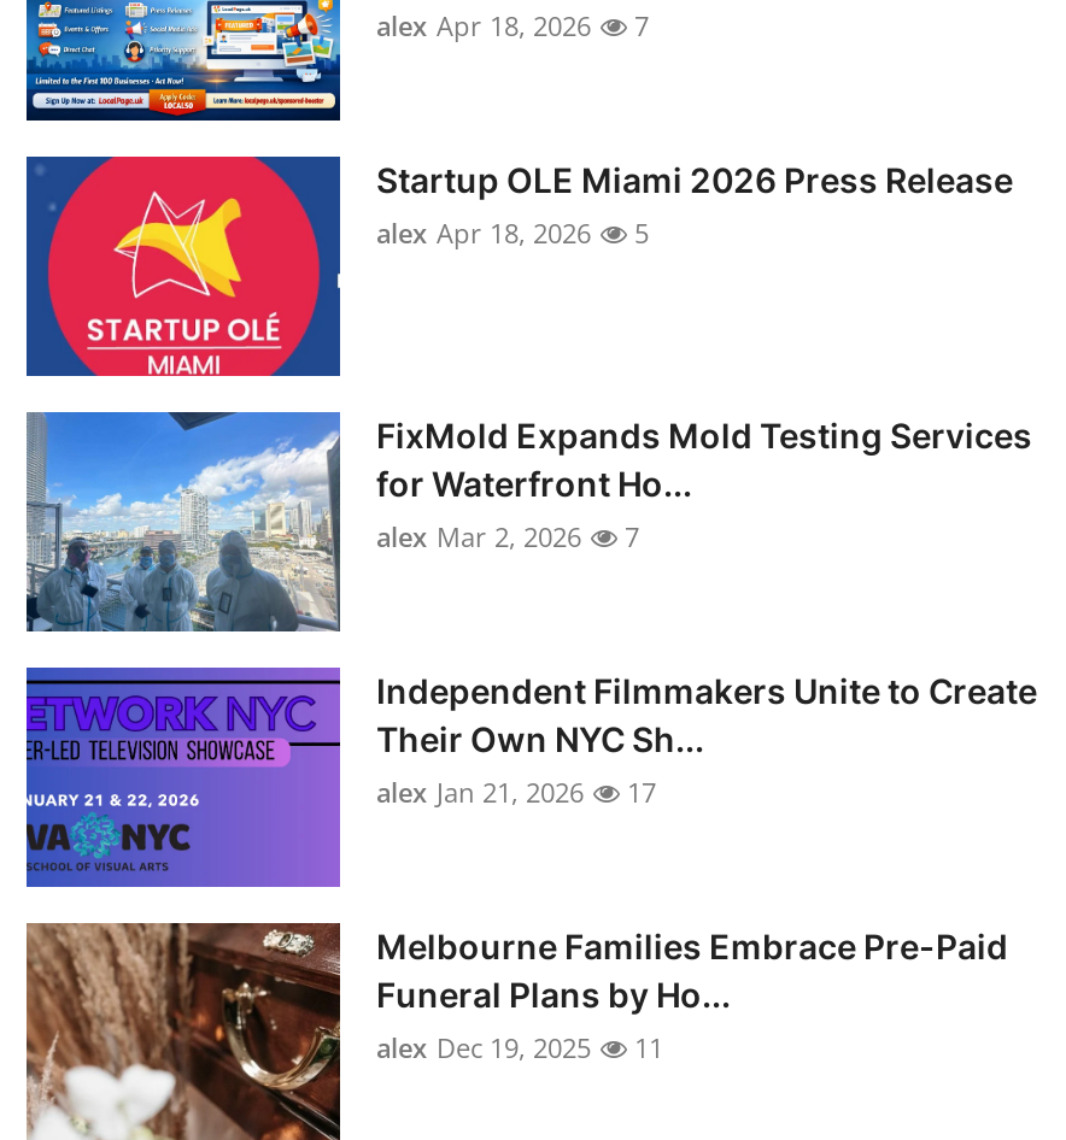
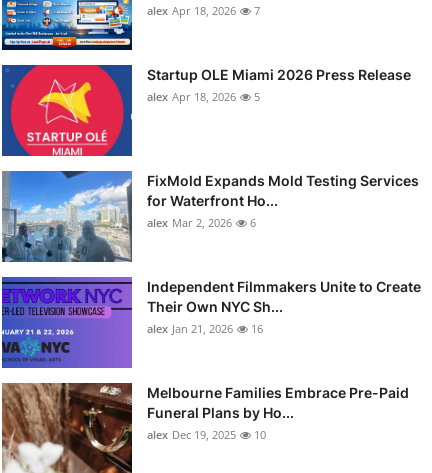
- alex Mar 2, 2026 7
+ alex Mar 2, 2026 6

- alex Jan 21, 2026 17
+ alex Jan 21, 2026 16

- alex Dec 19, 2025 11
+ alex Dec 19, 2025 10
